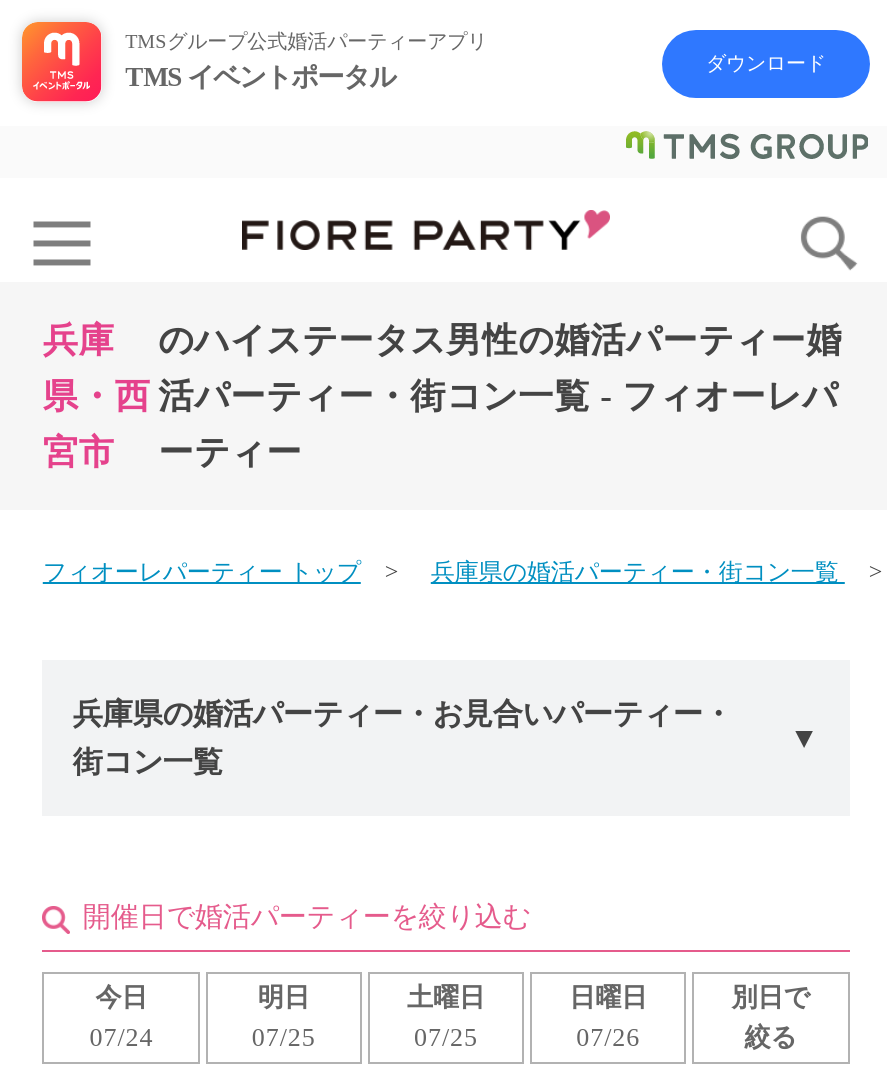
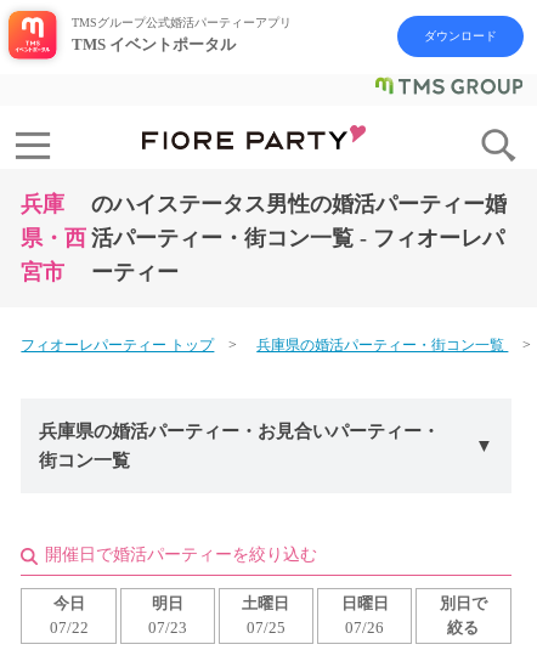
- 07/24
+ 07/22

- 07/25
+ 07/23
